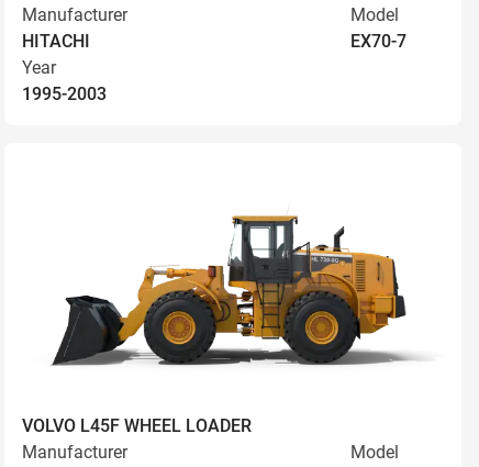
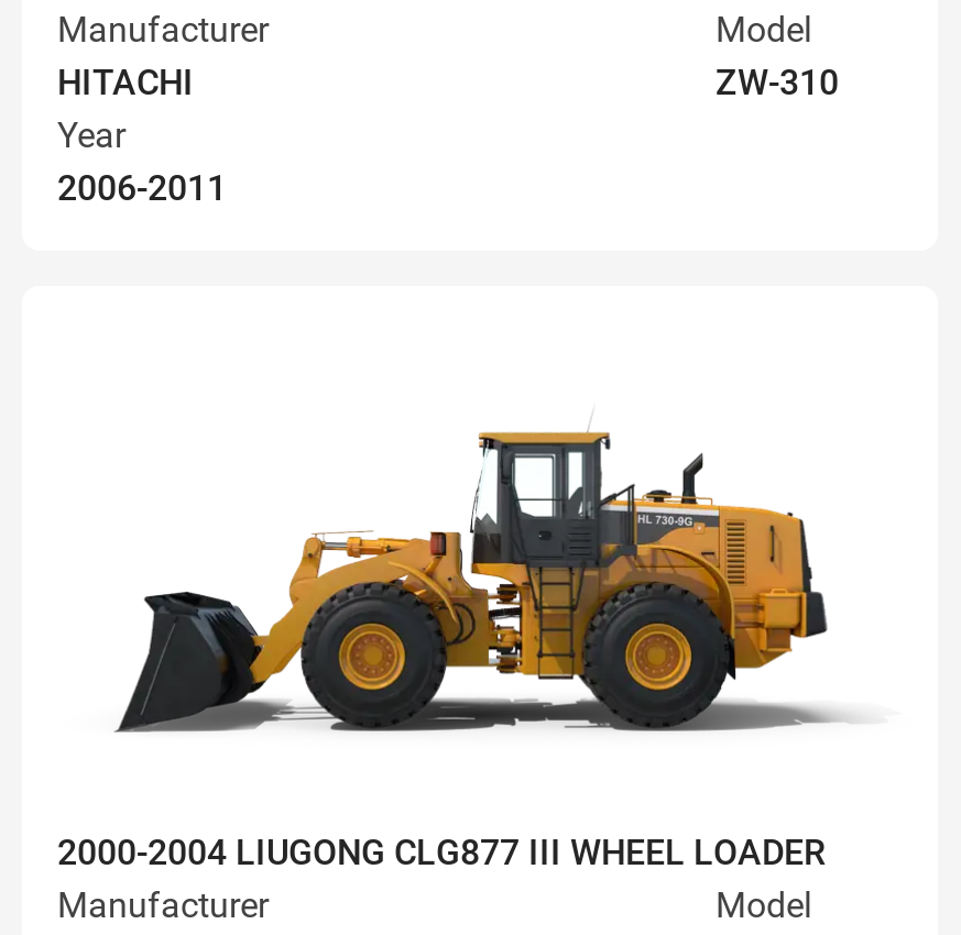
- EX70-7
+ ZW-310

- 1995-2003
+ 2006-2011

- VOLVO L45F WHEEL LOADER
+ 2000-2004 LIUGONG CLG877 III WHEEL LOADER
